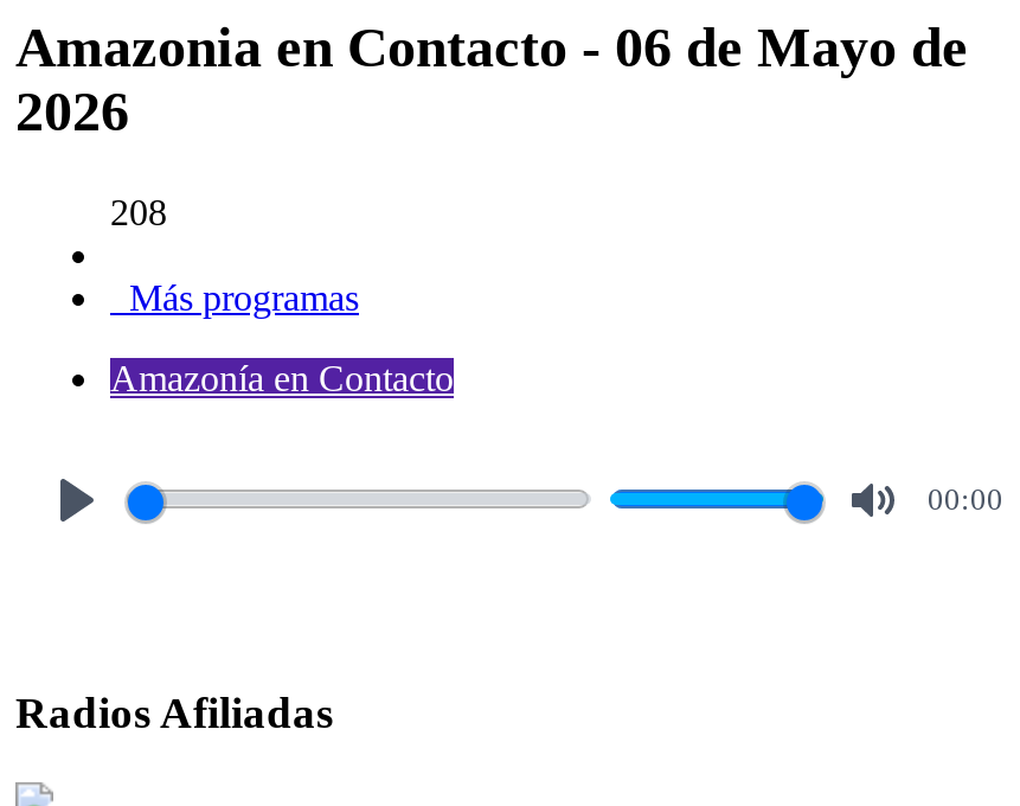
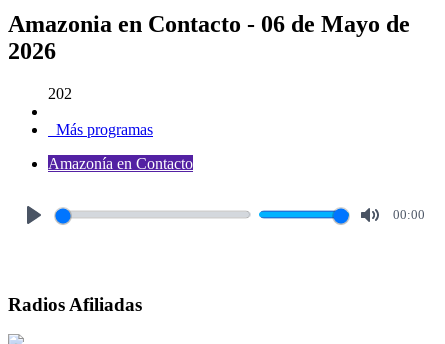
- 208
+ 202
